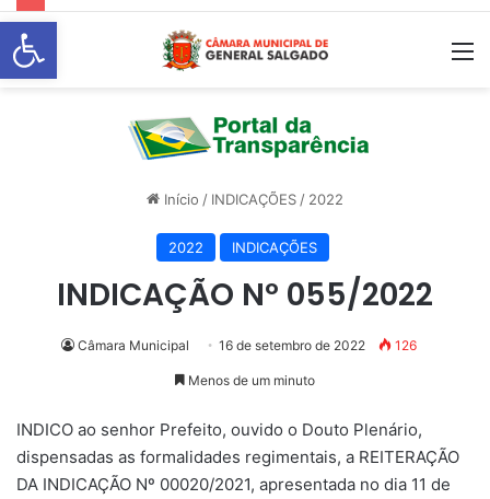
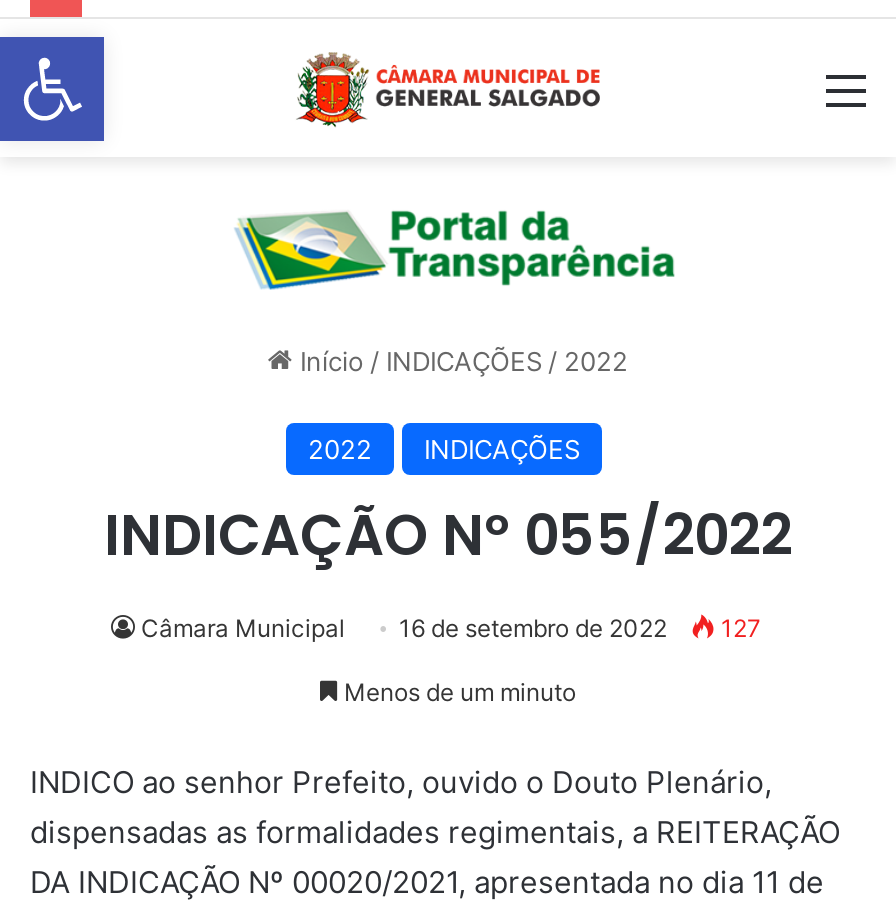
- Câmara Municipal 16 de setembro de 2022 126
+ Câmara Municipal 16 de setembro de 2022 127
